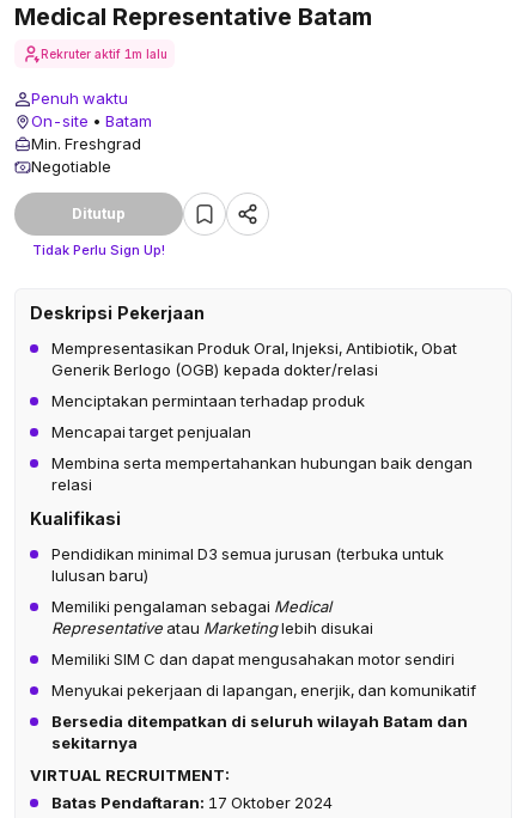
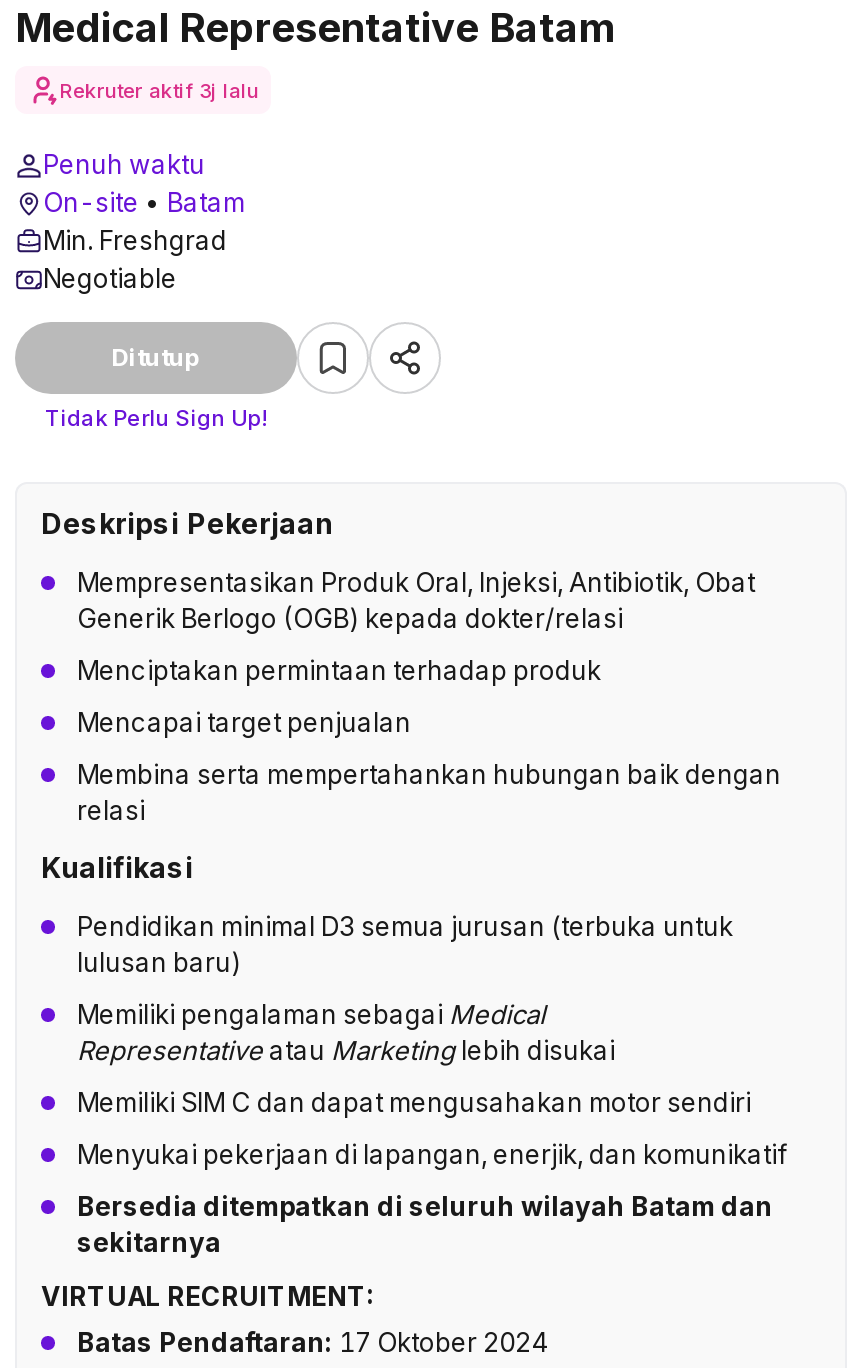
- Rekruter aktif 1m lalu
+ Rekruter aktif 3j lalu
